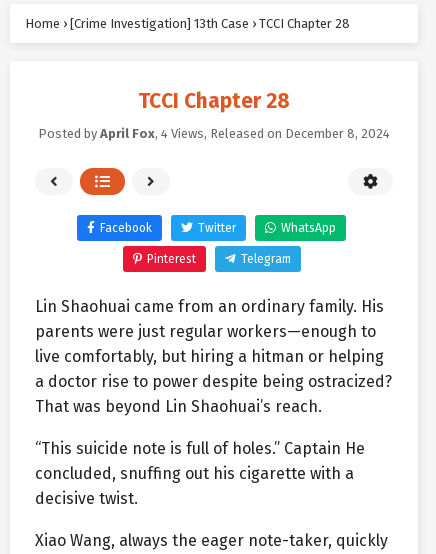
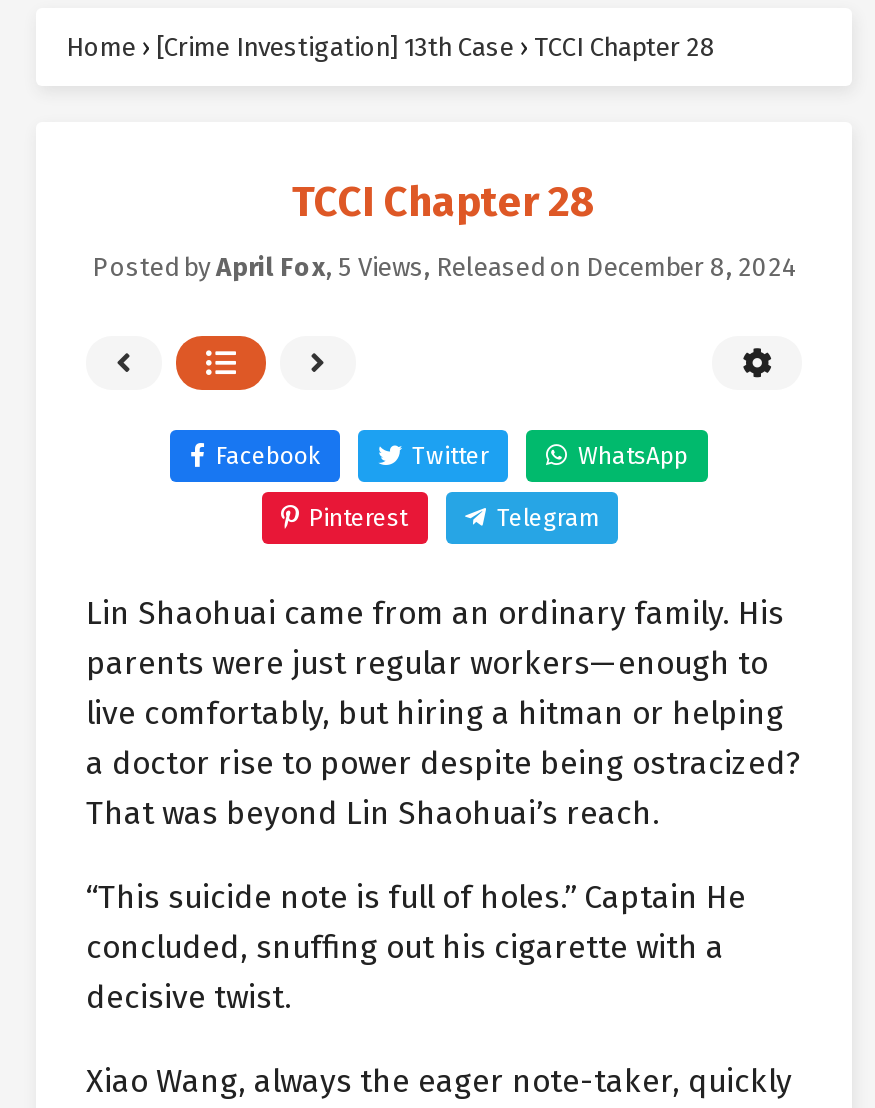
- Posted byApril Fox, 4 Views, Released on December 8, 2024
+ Posted byApril Fox, 5 Views, Released on December 8, 2024
